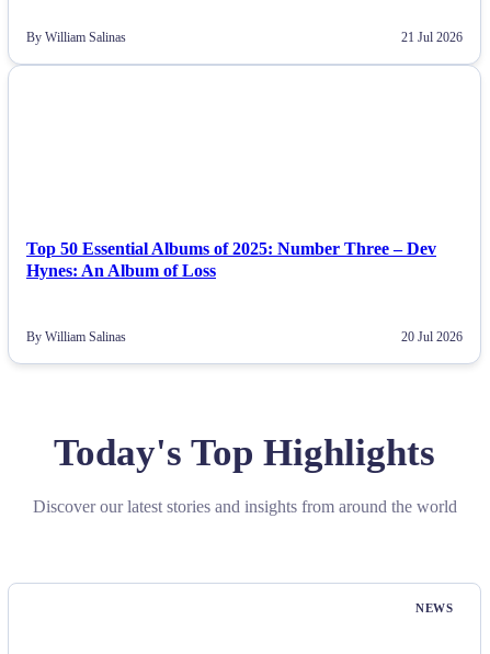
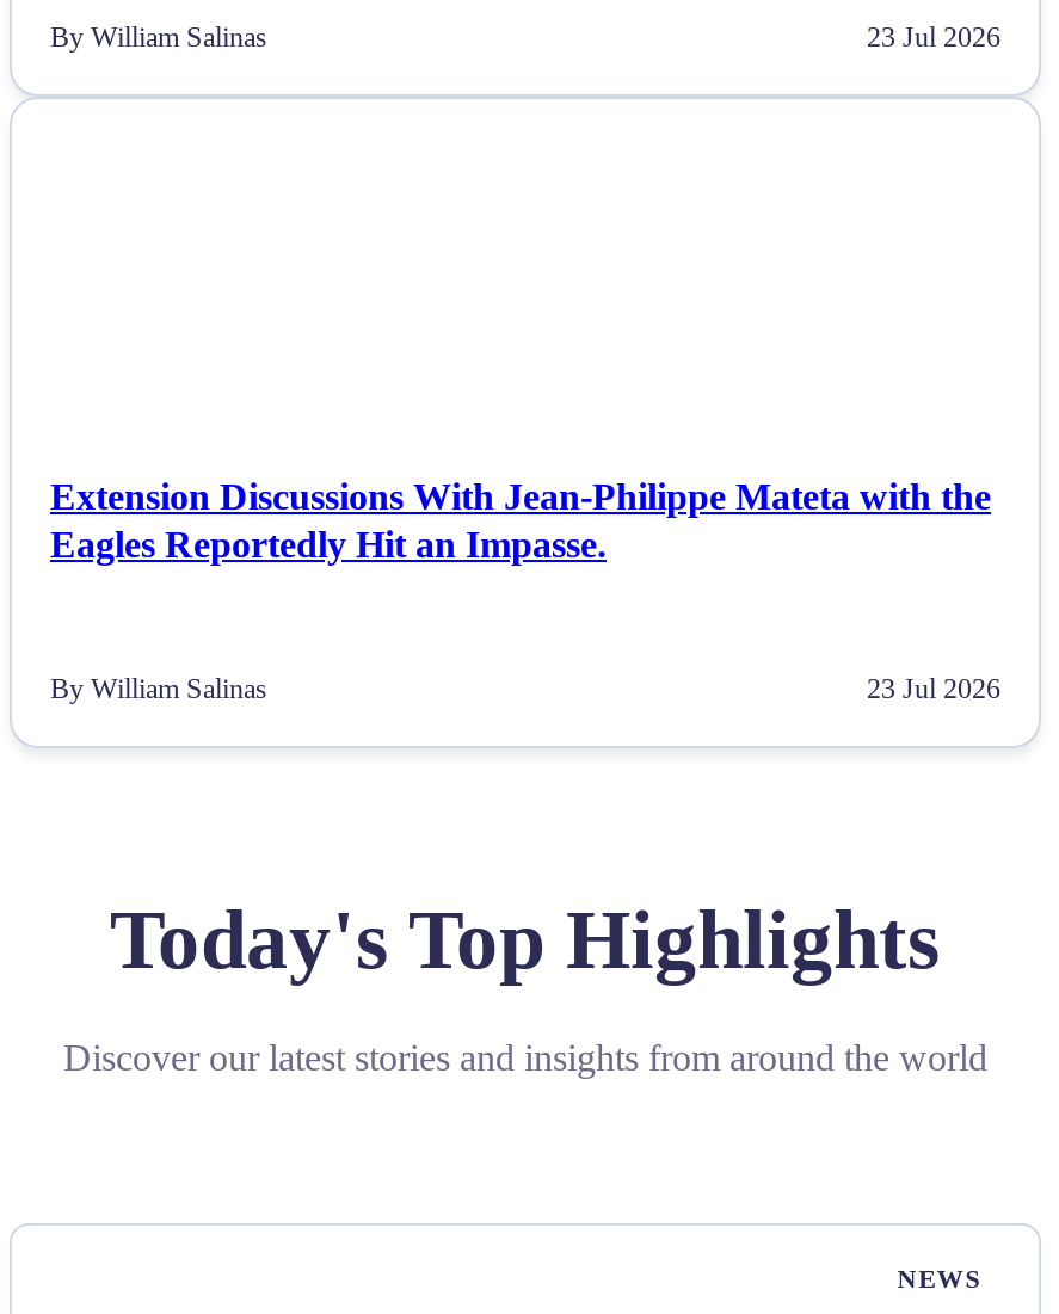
- 21 Jul 2026
+ 23 Jul 2026

- Top 50 Essential Albums of 2025: Number Three – Dev
- Hynes: An Album of Loss
+ Extension Discussions With Jean-Philippe Mateta with the
+ Eagles Reportedly Hit an Impasse.

- 20 Jul 2026
+ 23 Jul 2026
